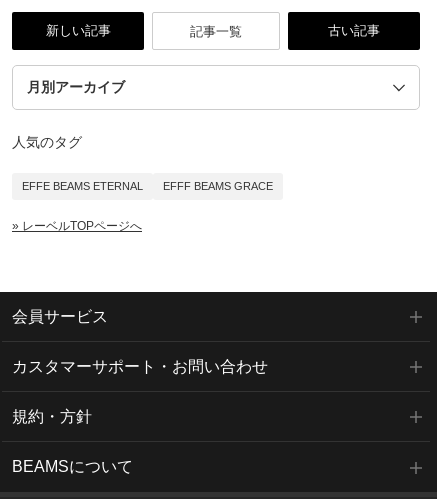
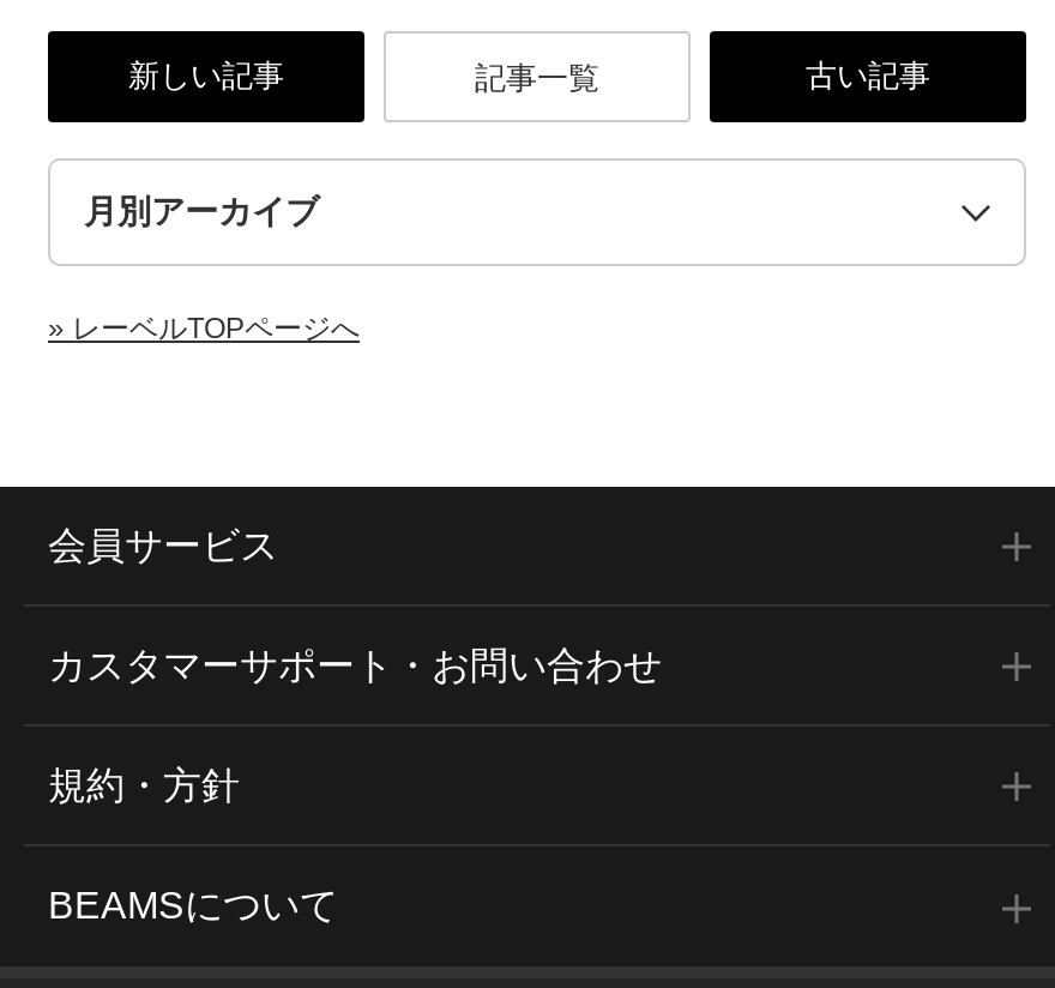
- 人気のタグ
- EFFE BEAMS ETERNAL
- EFFF BEAMS GRACE
